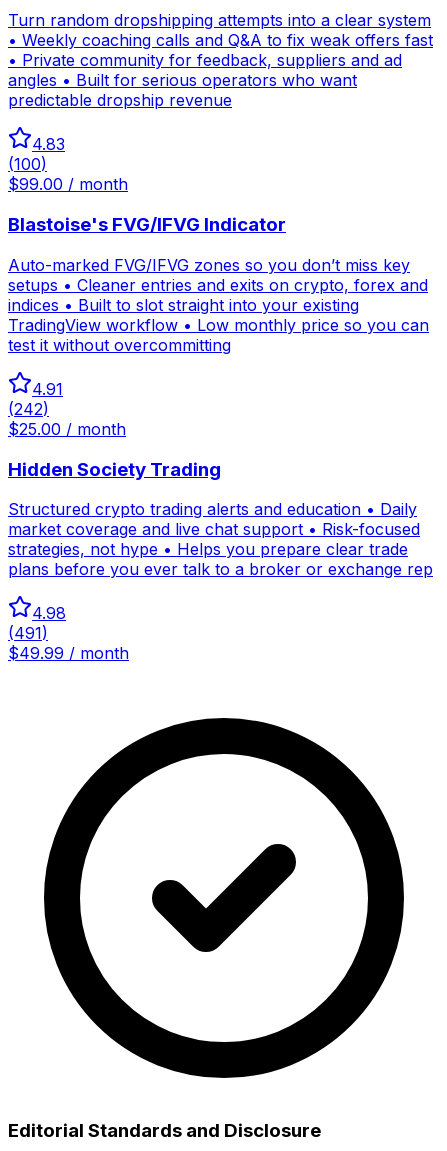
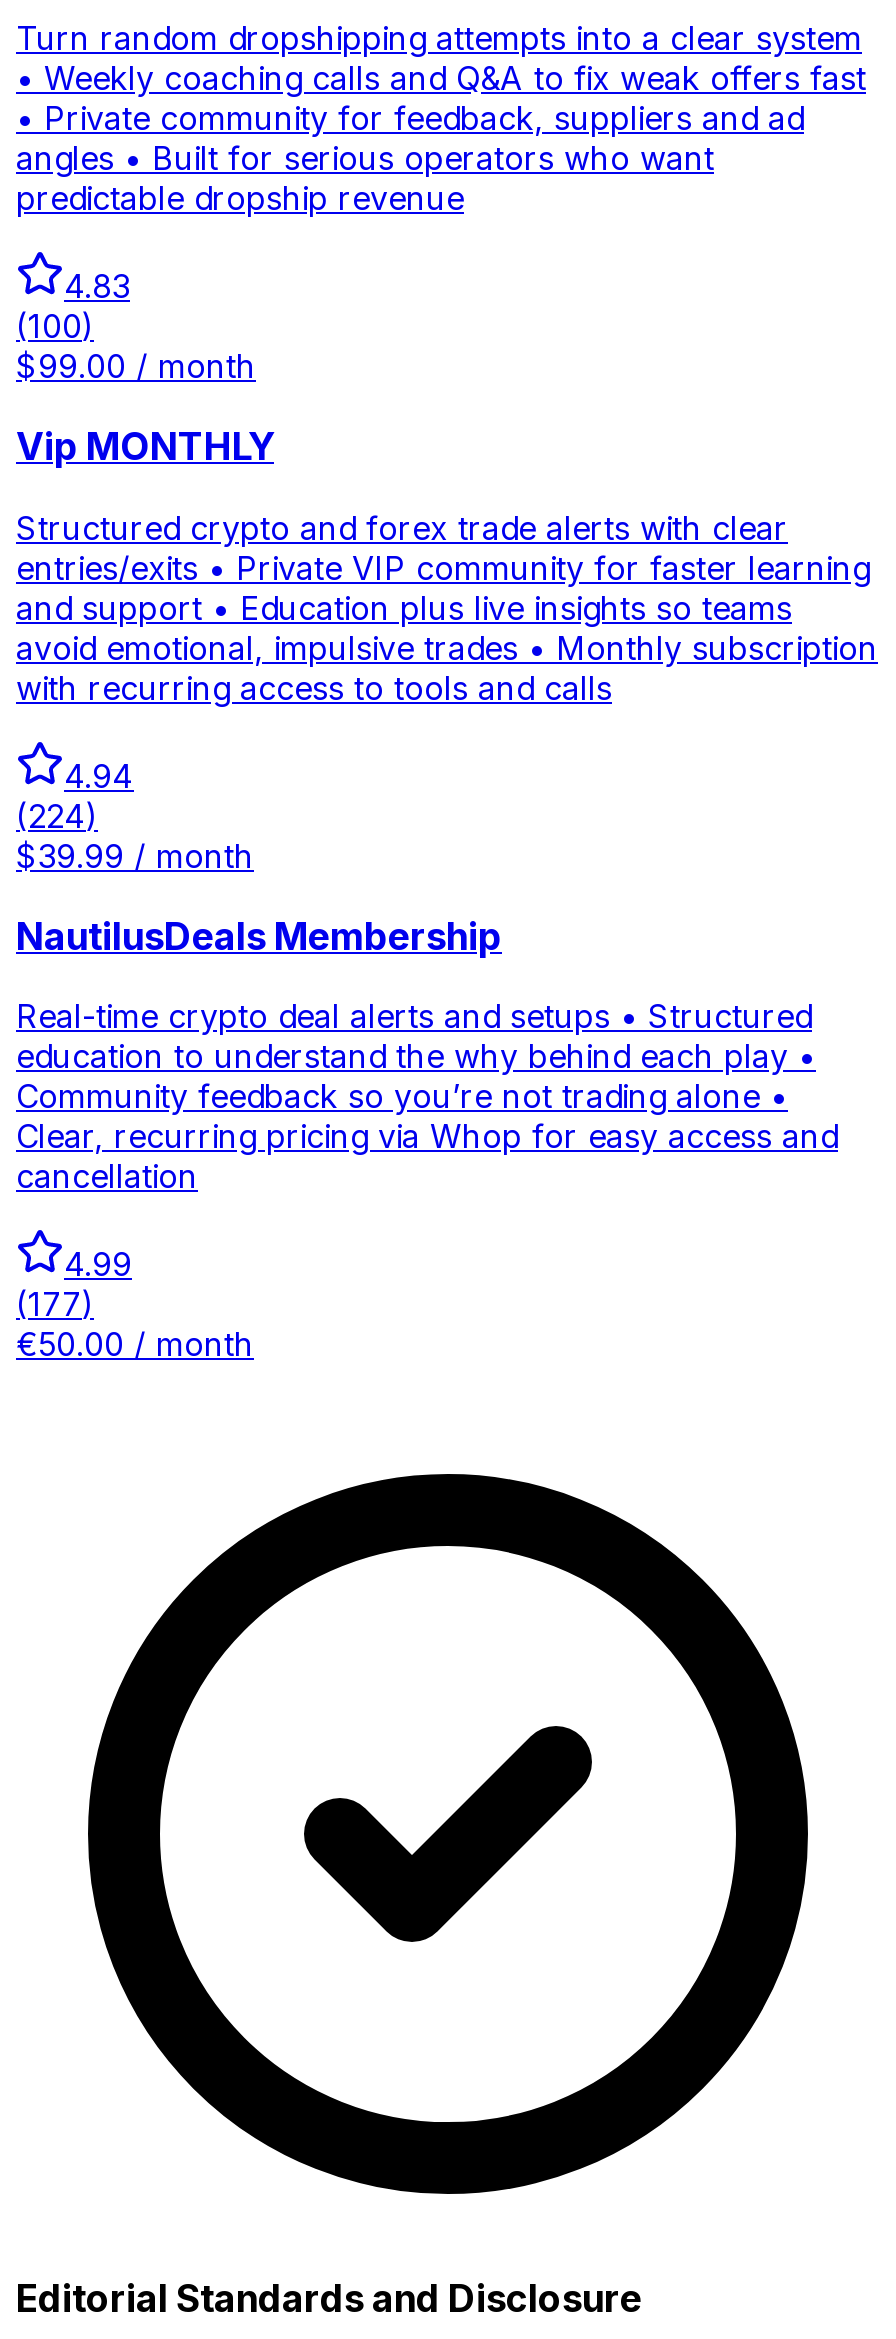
- Blastoise's FVG/IFVG Indicator
+ Vip MONTHLY

- Auto-marked FVG/IFVG zones so you don’t miss key
- setups • Cleaner entries and exits on crypto, forex and
- indices • Built to slot straight into your existing
- TradingView workflow • Low monthly price so you can
- test it without overcommitting
+ Structured crypto and forex trade alerts with clear
+ entries/exits • Private VIP community for faster learning
+ and support • Education plus live insights so teams
+ avoid emotional, impulsive trades • Monthly subscription
+ with recurring access to tools and calls

- 4.91
- (242)
- $25.00 / month
+ 4.94
+ (224)
+ $39.99 / month

- Hidden Society Trading
+ NautilusDeals Membership

- Structured crypto trading alerts and education • Daily
- market coverage and live chat support • Risk-focused
- strategies, not hype • Helps you prepare clear trade
- plans before you ever talk to a broker or exchange rep
+ Real-time crypto deal alerts and setups • Structured
+ education to understand the why behind each play •
+ Community feedback so you’re not trading alone •
+ Clear, recurring pricing via Whop for easy access and
+ cancellation

- 4.98
- (491)
- $49.99 / month
+ 4.99
+ (177)
+ €50.00 / month
